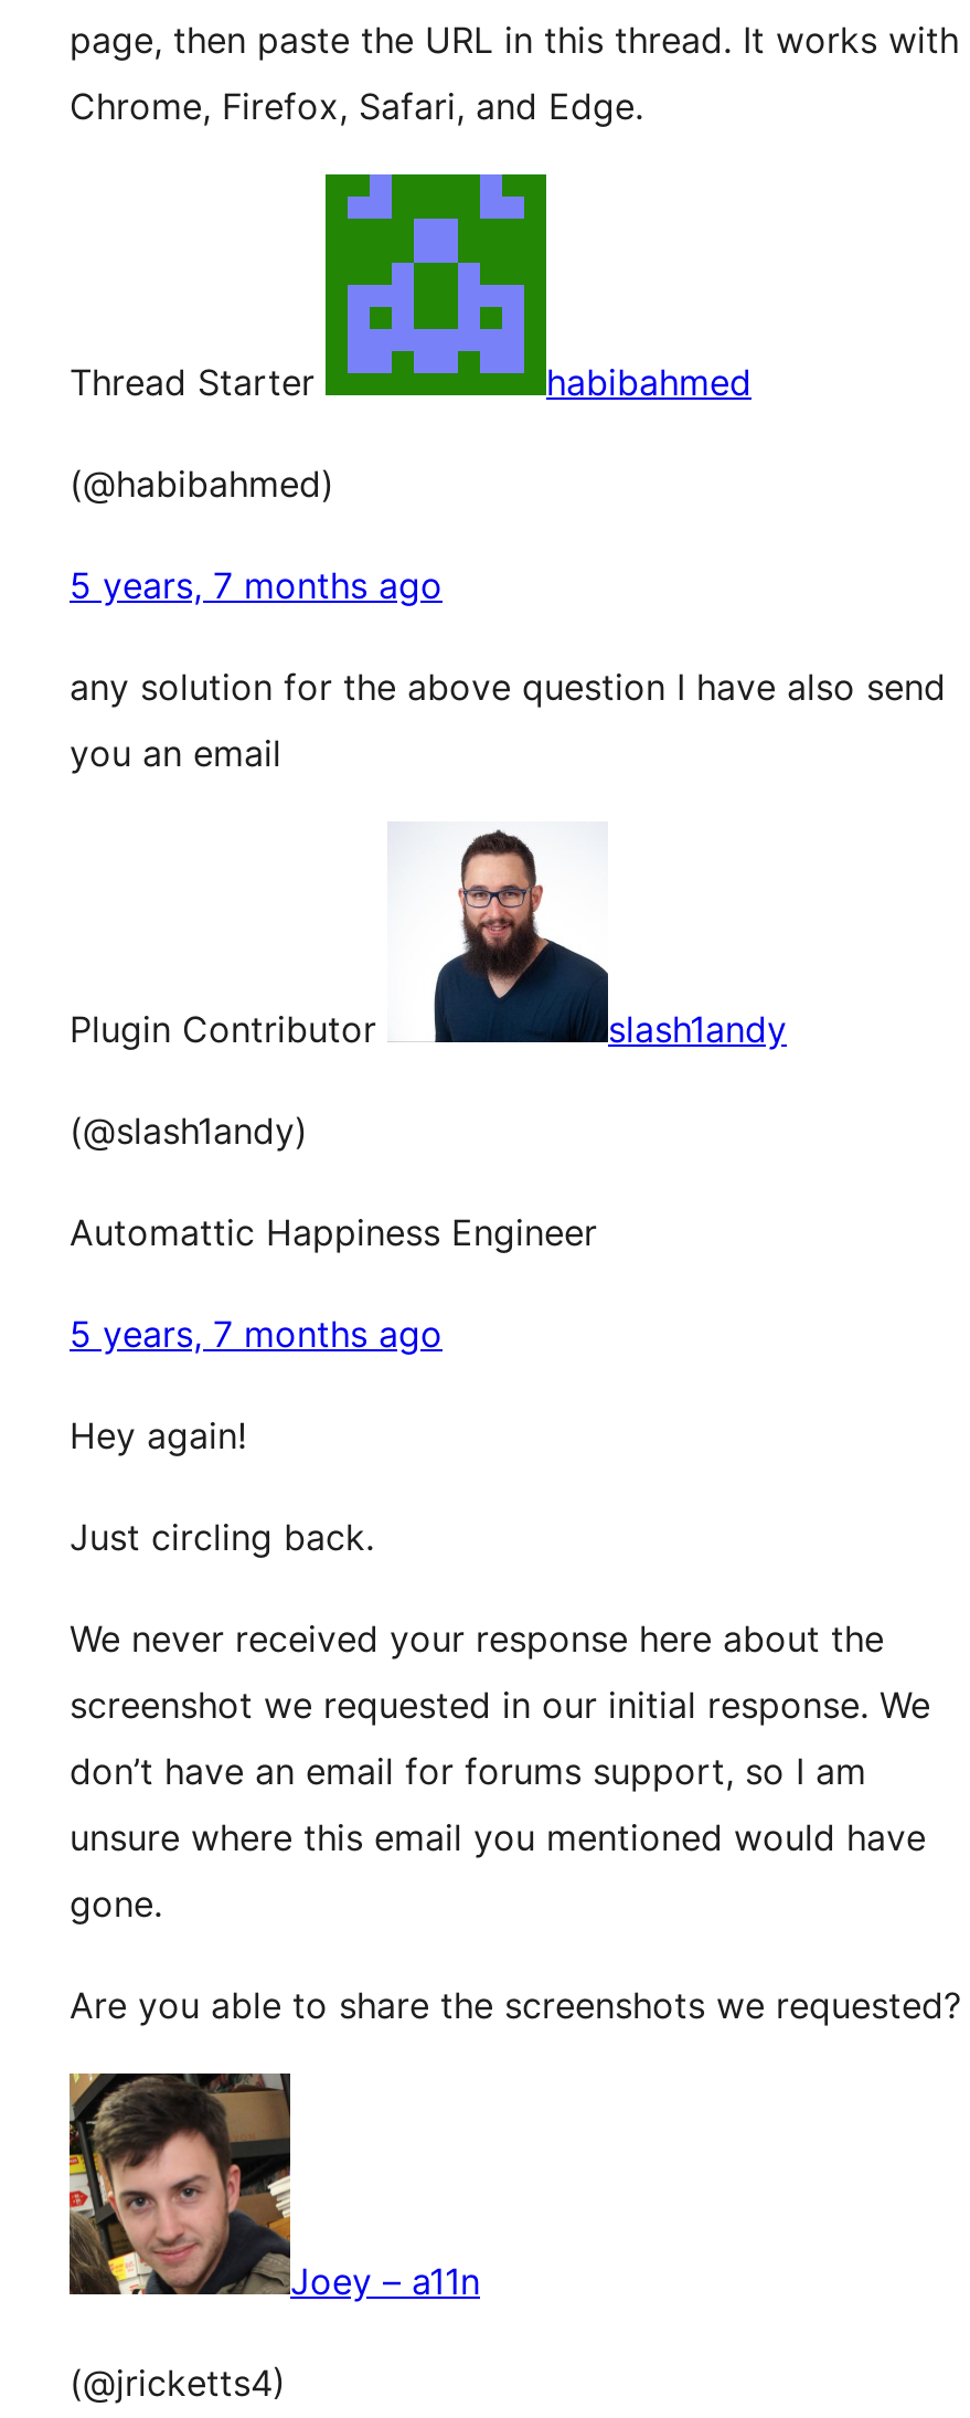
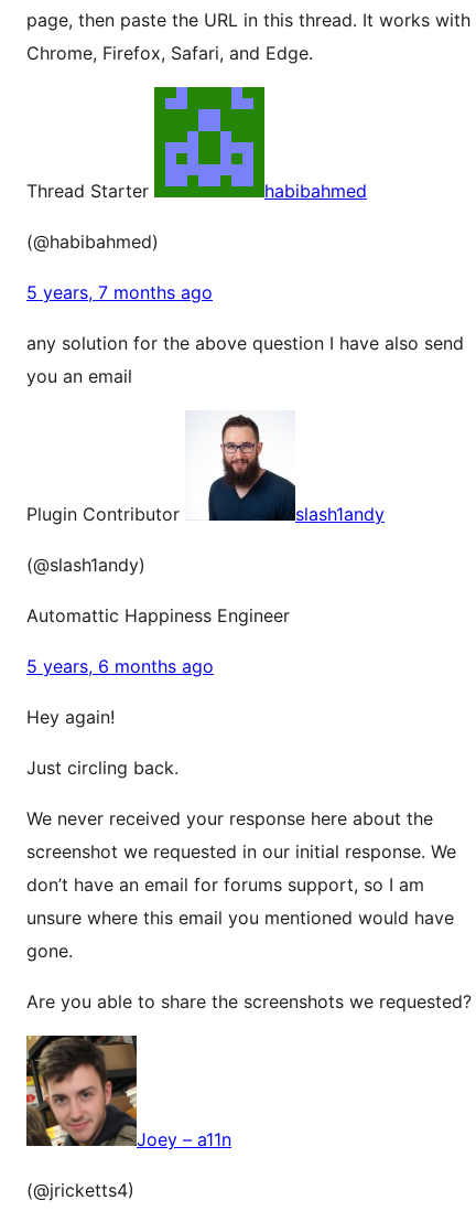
- 5 years, 7 months ago
+ 5 years, 6 months ago
